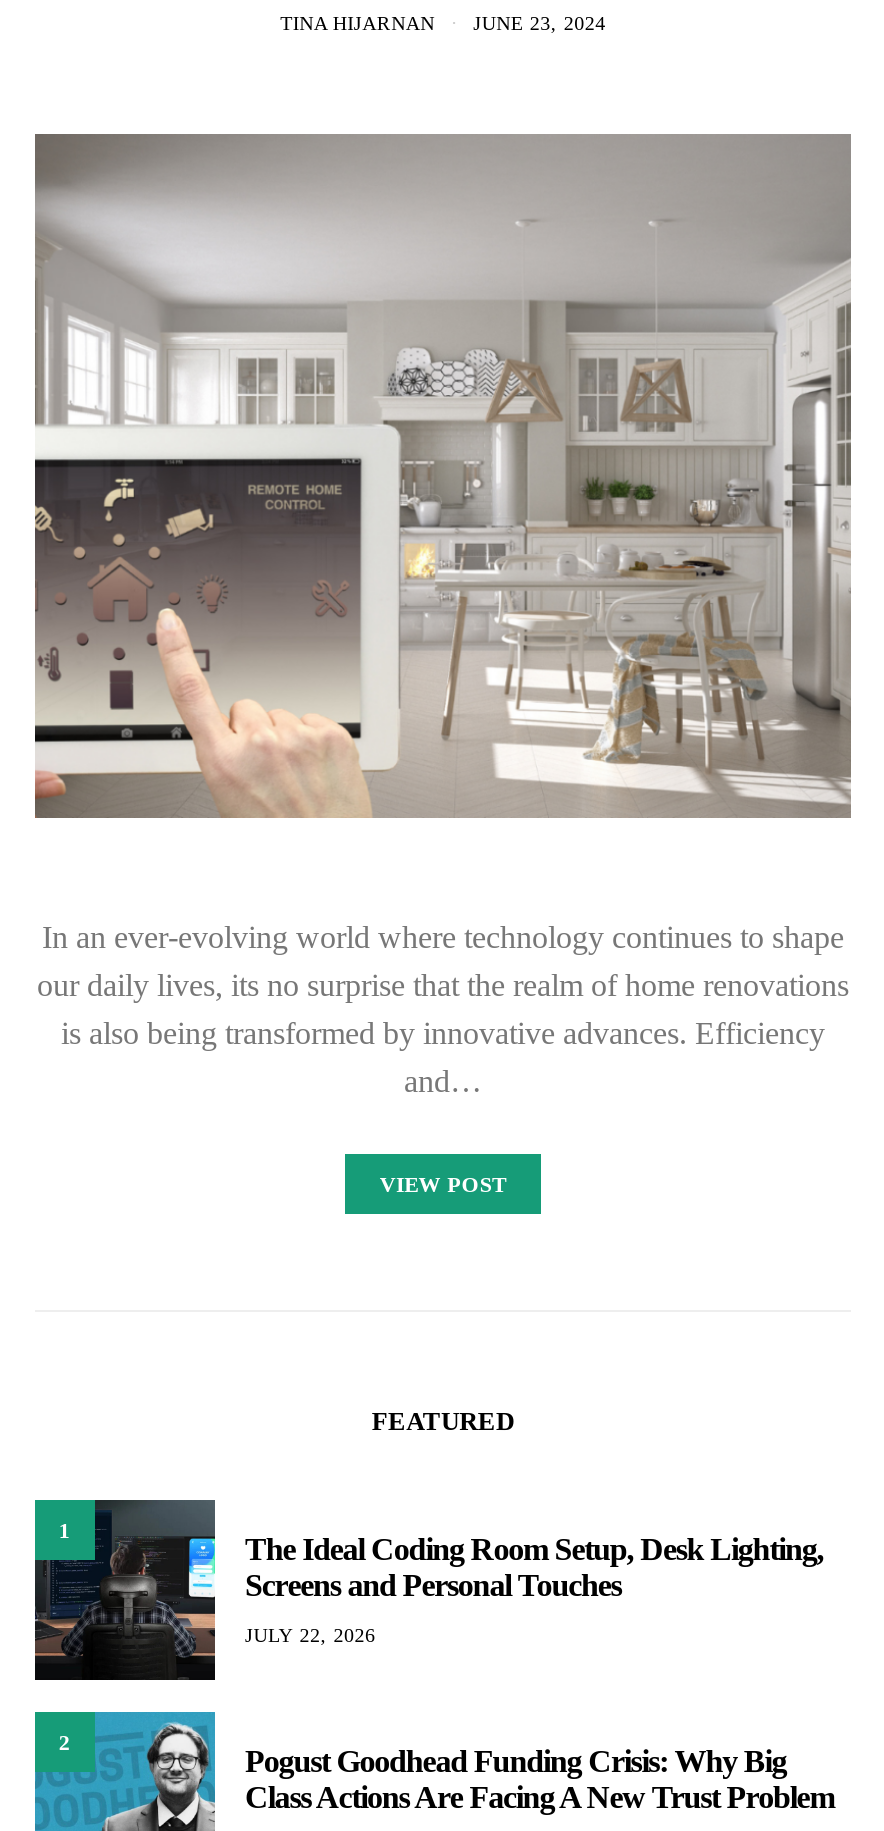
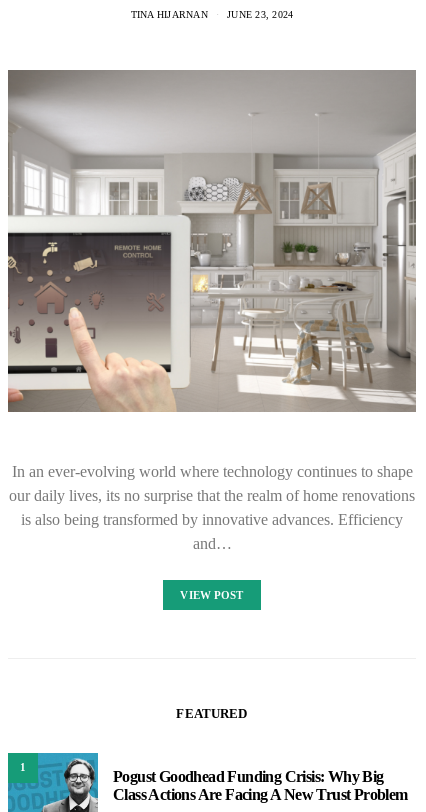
- [image]
- The Ideal Coding Room Setup, Desk Lighting,
- Screens and Personal Touches
- JULY 22, 2026

- 2
